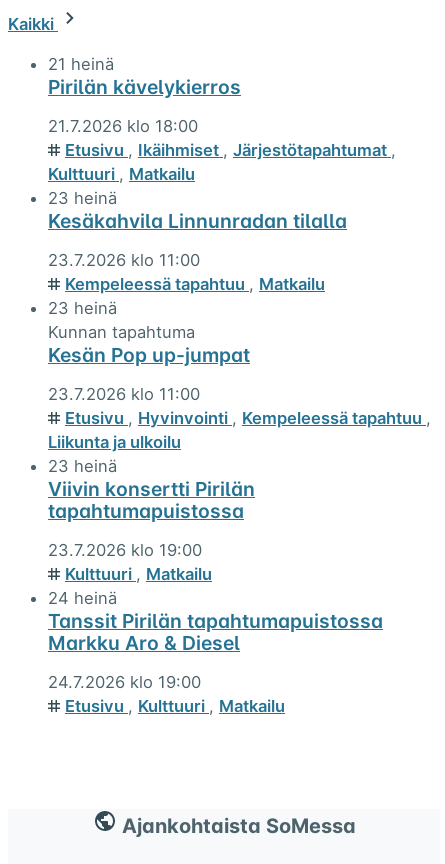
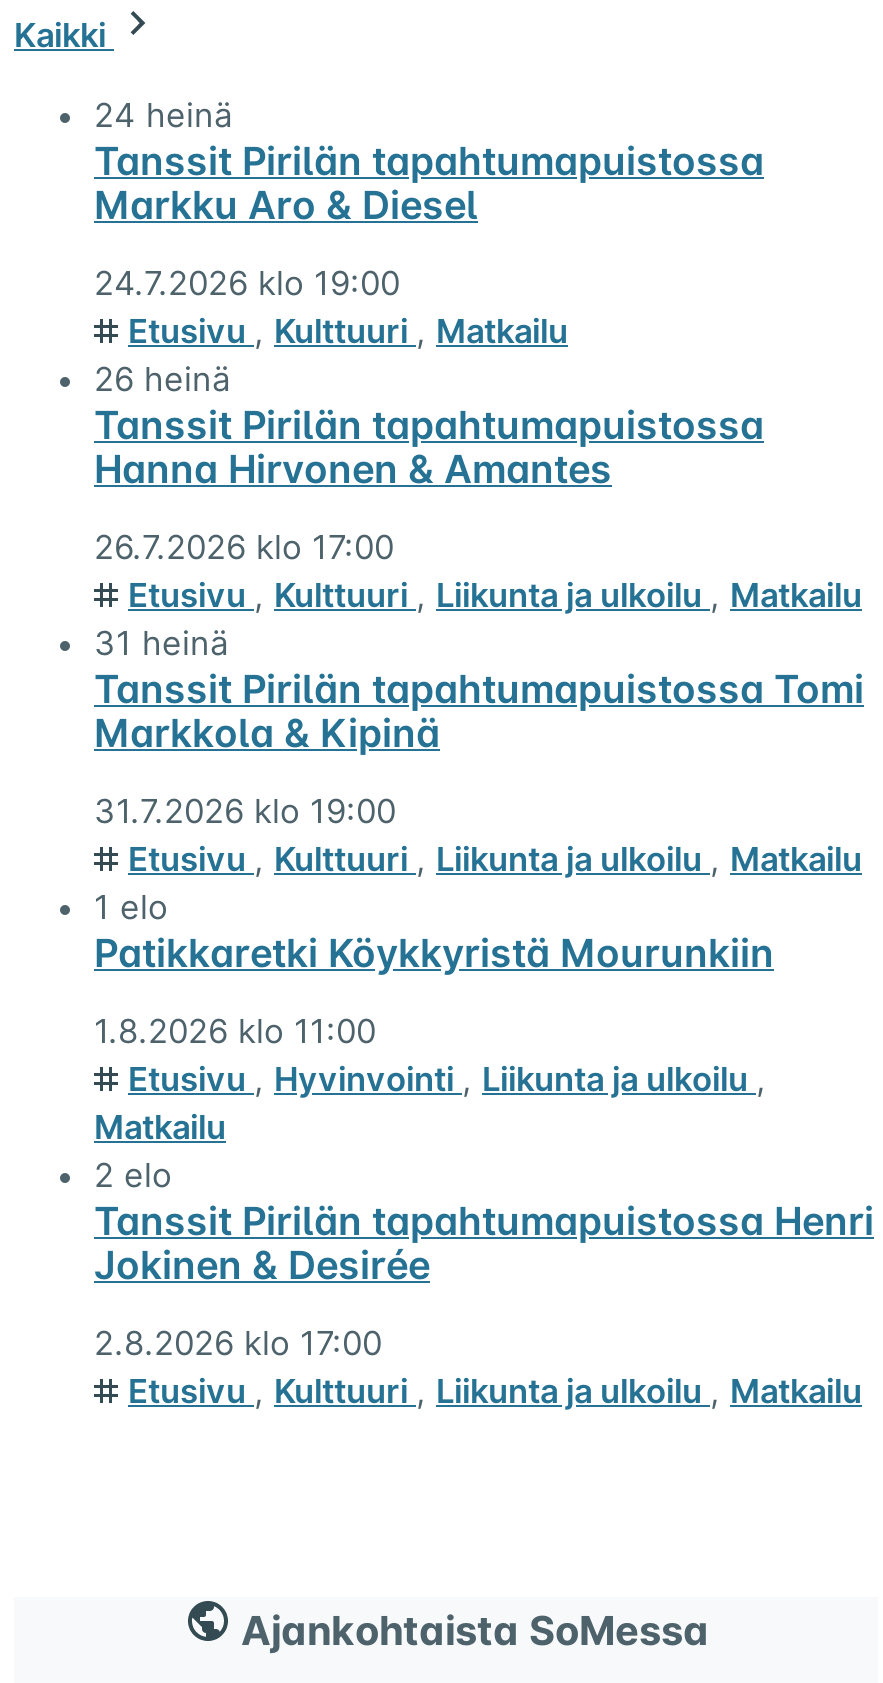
- 21 heinä
- Pirilän kävelykierros
- 21.7.2026 klo 18:00
- Etusivu, Ikäihmiset, Järjestötapahtumat,
- Kulttuuri, Matkailu
- 23 heinä
- Kesäkahvila Linnunradan tilalla
- 23.7.2026 klo 11:00
- Kempeleessä tapahtuu, Matkailu
- 23 heinä
- Kunnan tapahtuma
- Kesän Pop up-jumpat
- 23.7.2026 klo 11:00
- Etusivu, Hyvinvointi, Kempeleessä tapahtuu,
- Liikunta ja ulkoilu
- 23 heinä
- Viivin konsertti Pirilän
- tapahtumapuistossa
- 23.7.2026 klo 19:00
- Kulttuuri, Matkailu

moved up: 24 heinä | Tanssit Pirilän tapahtumapuistossa | Markku Aro & Diesel | 24.7.2026 klo 19:00 | Etusivu, Kulttuuri, Matkailu

+ 26 heinä
+ Tanssit Pirilän tapahtumapuistossa
+ Hanna Hirvonen & Amantes
+ 26.7.2026 klo 17:00
+ Etusivu, Kulttuuri, Liikunta ja ulkoilu, Matkailu
+ 31 heinä
+ Tanssit Pirilän tapahtumapuistossa Tomi
+ Markkola & Kipinä
+ 31.7.2026 klo 19:00
+ Etusivu, Kulttuuri, Liikunta ja ulkoilu, Matkailu
+ 1 elo
+ Patikkaretki Köykkyristä Mourunkiin
+ 1.8.2026 klo 11:00
+ Etusivu, Hyvinvointi, Liikunta ja ulkoilu,
+ Matkailu
+ 2 elo
+ Tanssit Pirilän tapahtumapuistossa Henri
+ Jokinen & Desirée
+ 2.8.2026 klo 17:00
+ Etusivu, Kulttuuri, Liikunta ja ulkoilu, Matkailu
